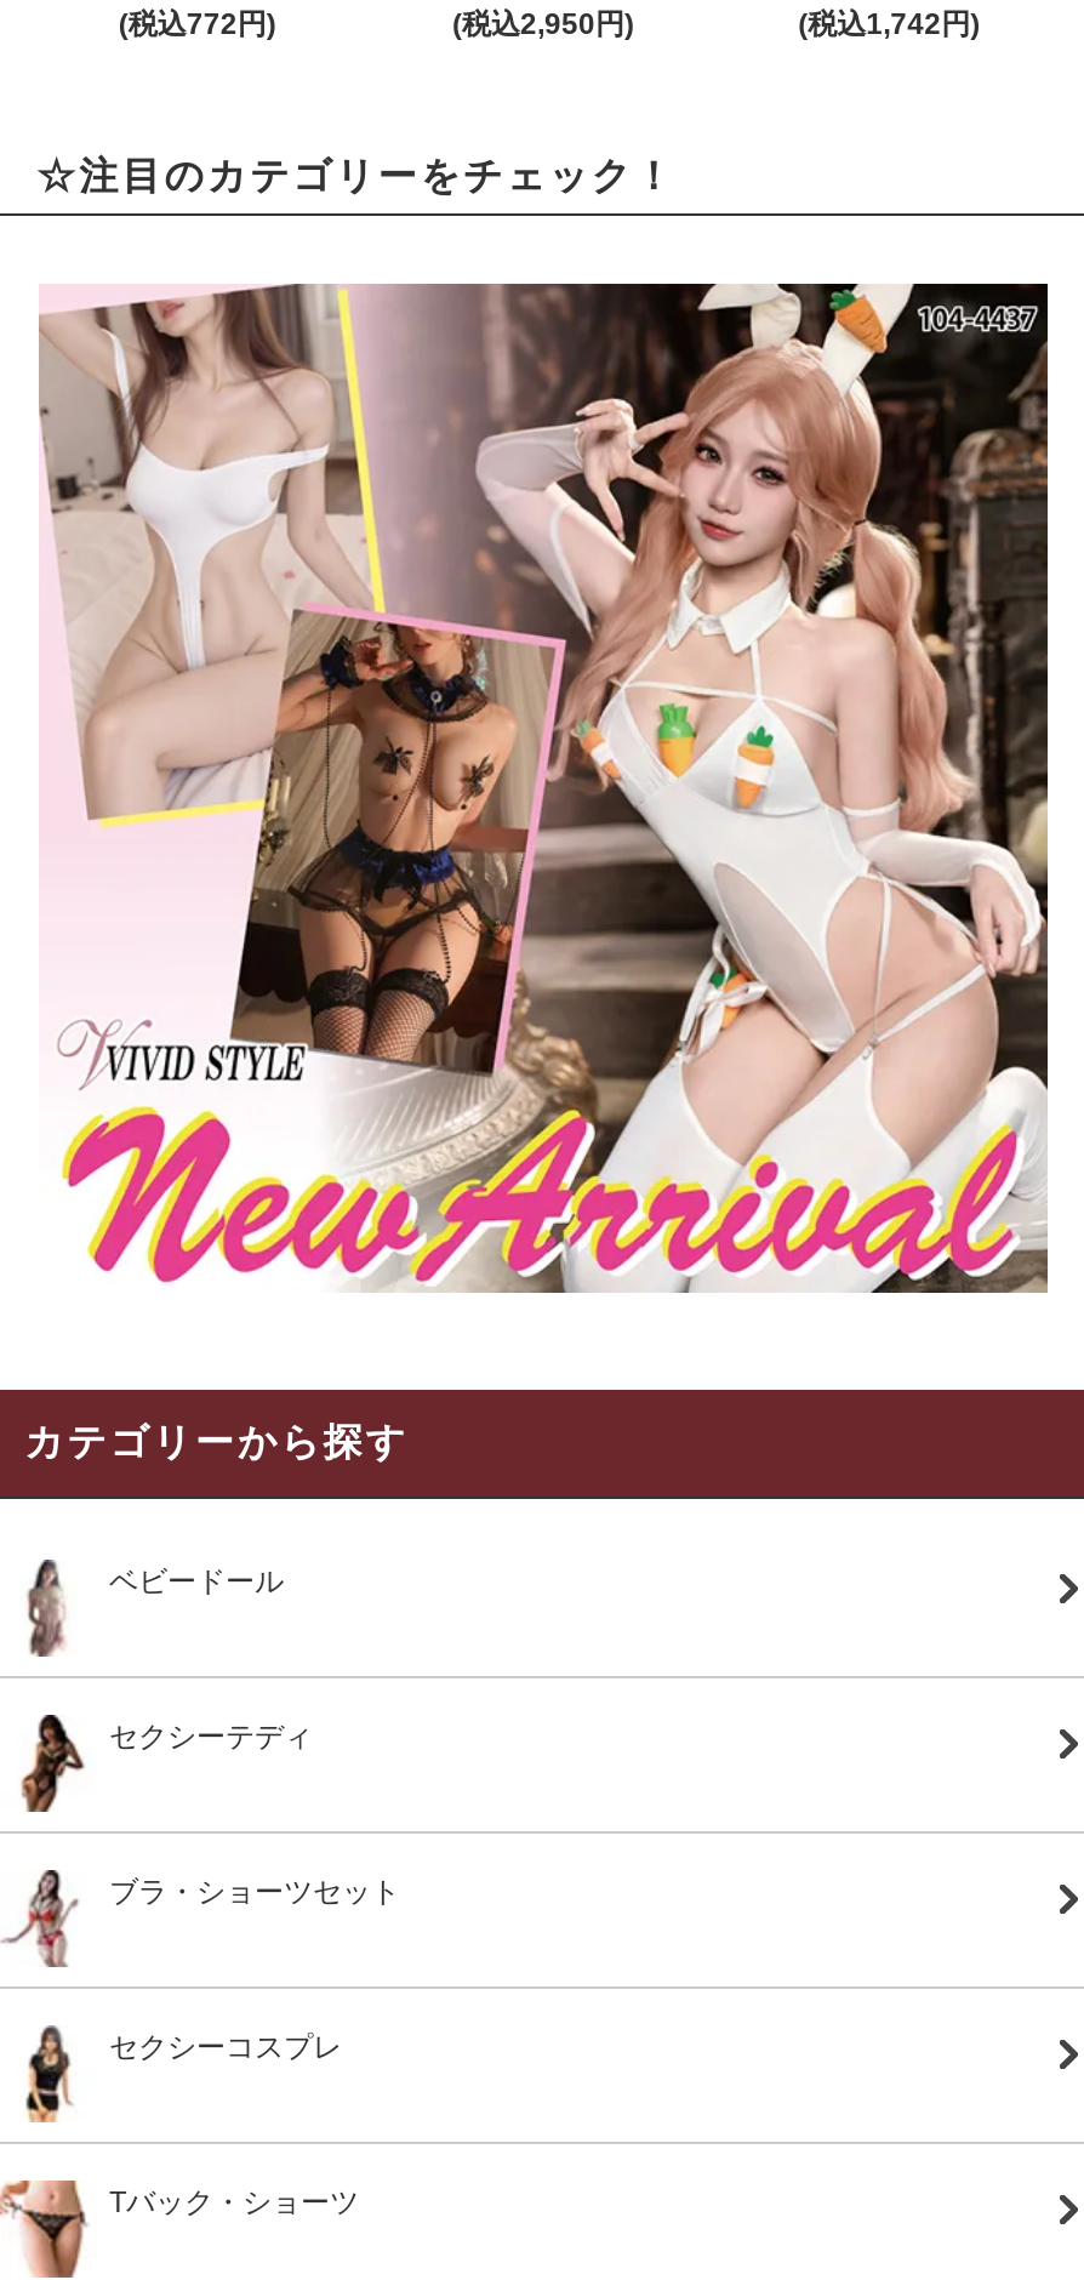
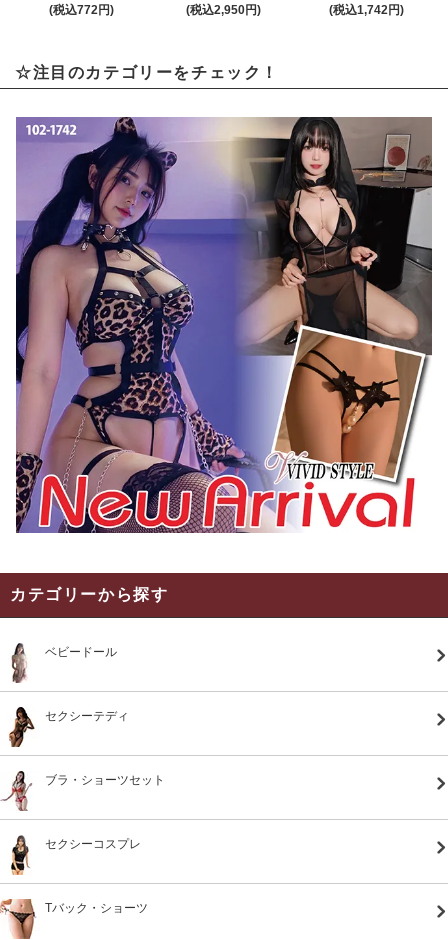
- [image]
+ [image]
